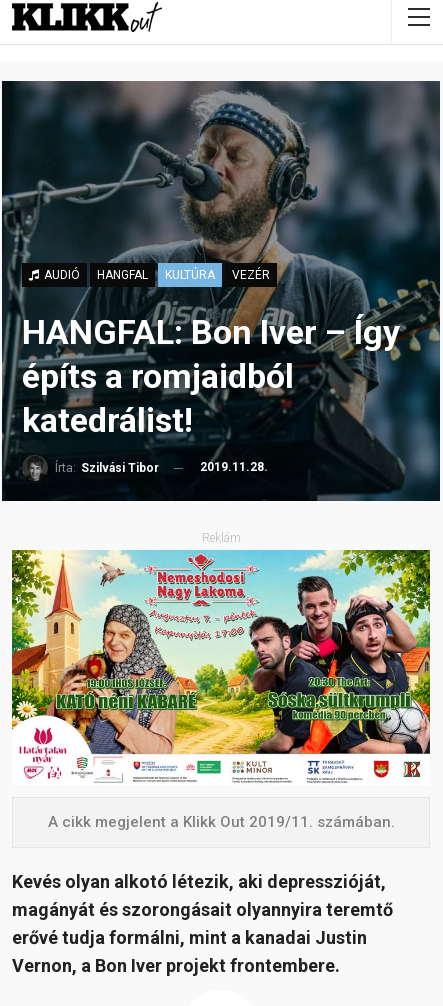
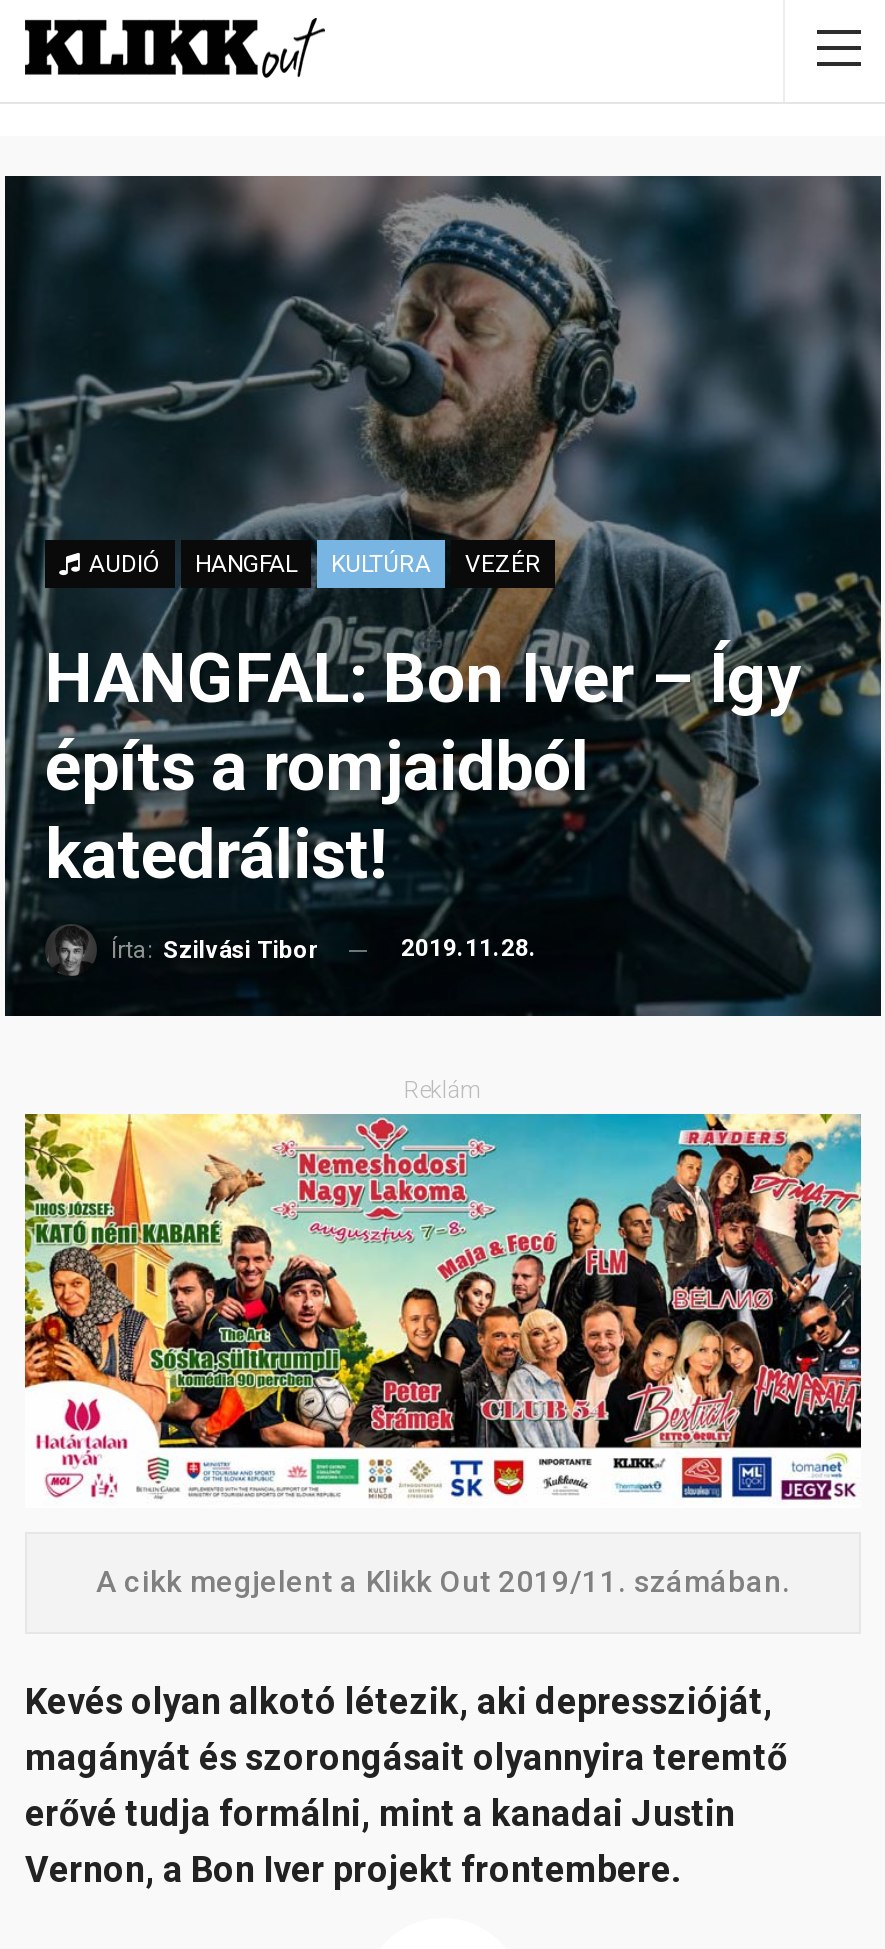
- [image]
+ [image]
